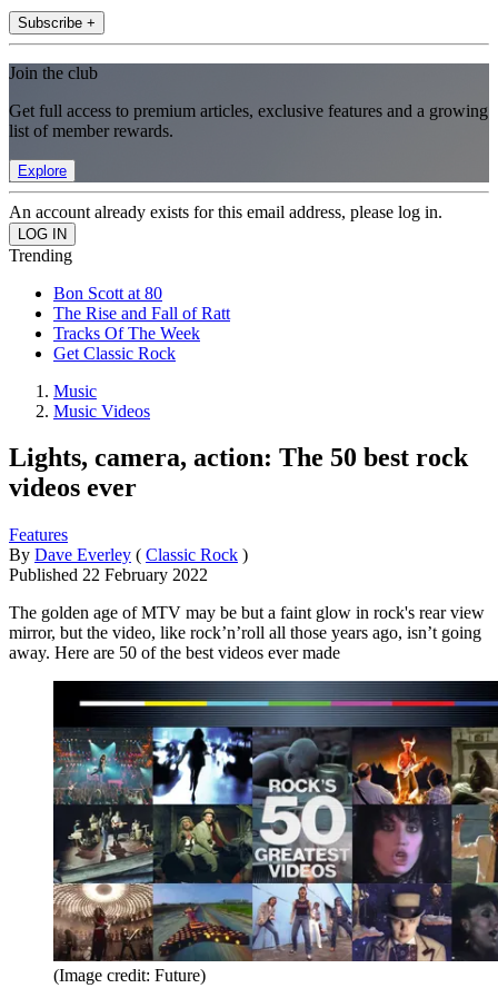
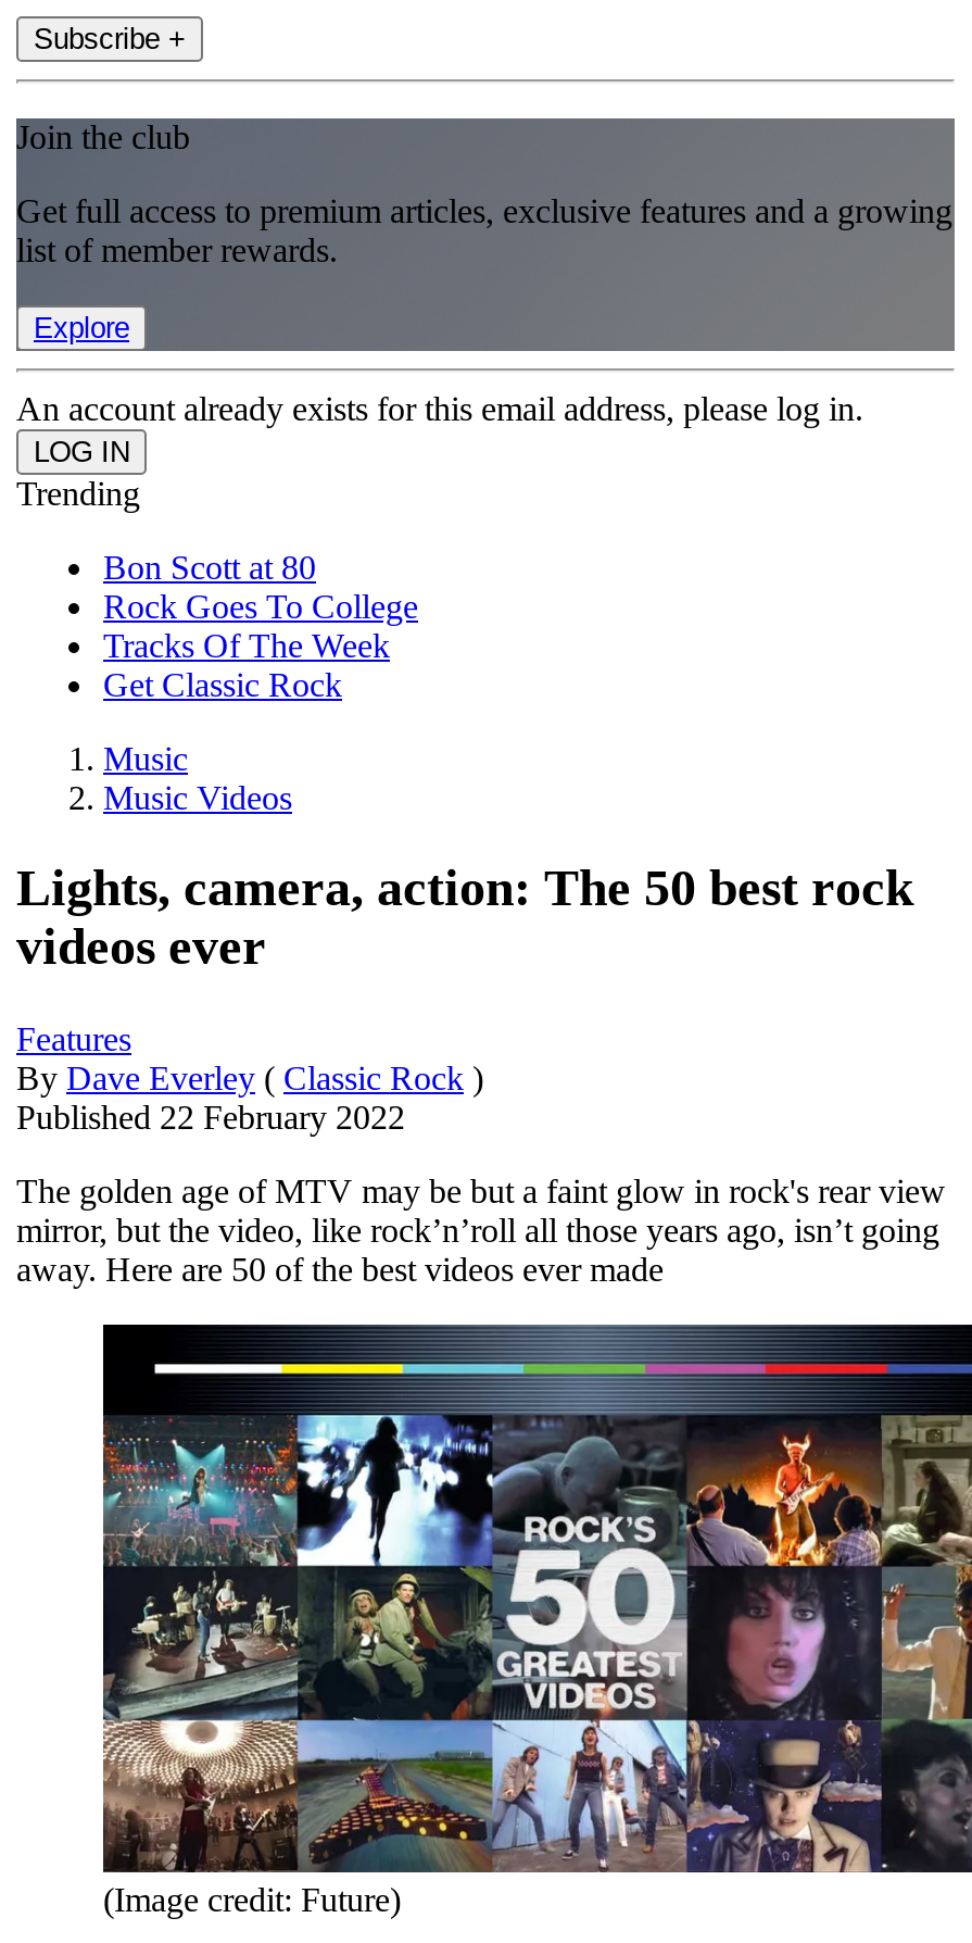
- The Rise and Fall of Ratt
+ Rock Goes To College
